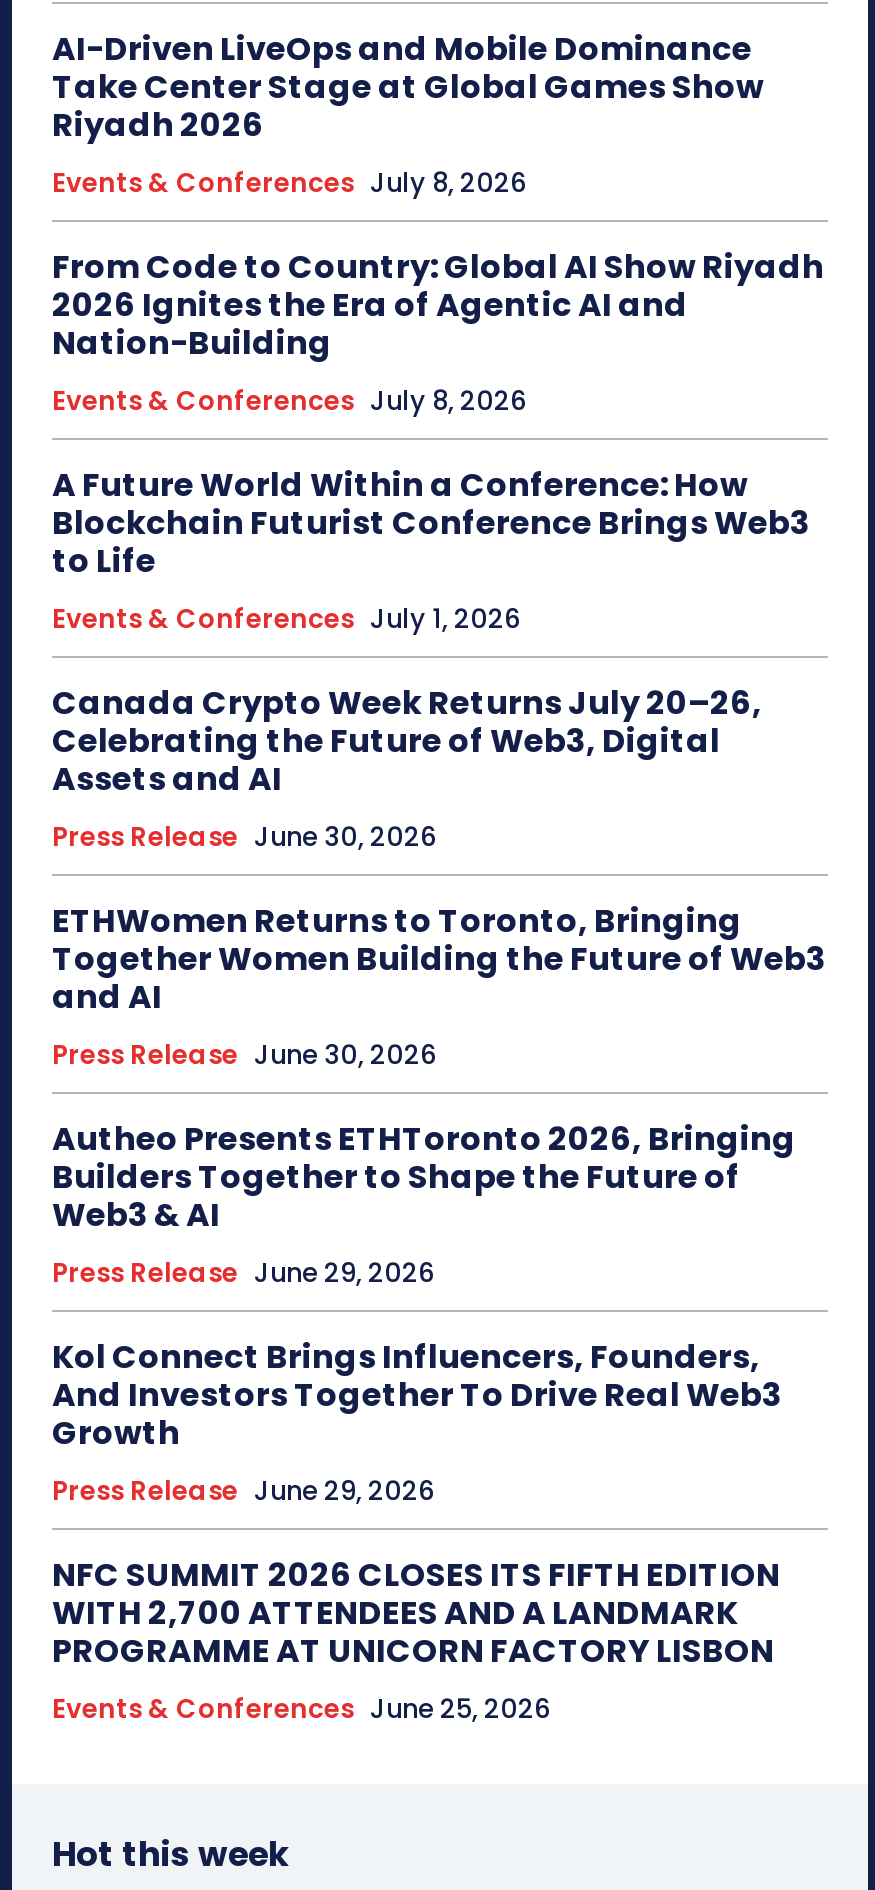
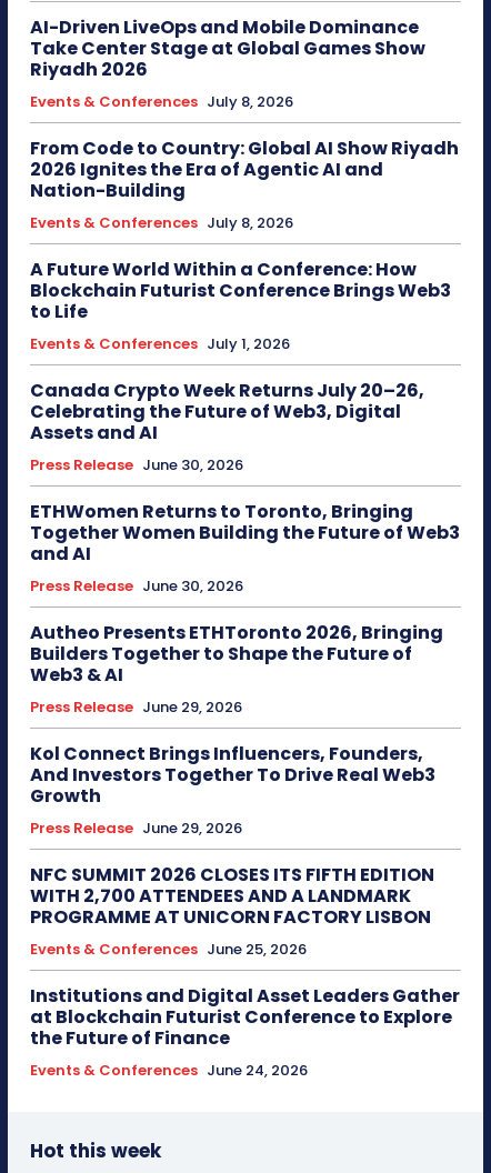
+ Institutions and Digital Asset Leaders Gather
+ at Blockchain Futurist Conference to Explore
+ the Future of Finance
+ Events & Conferences June 24, 2026
